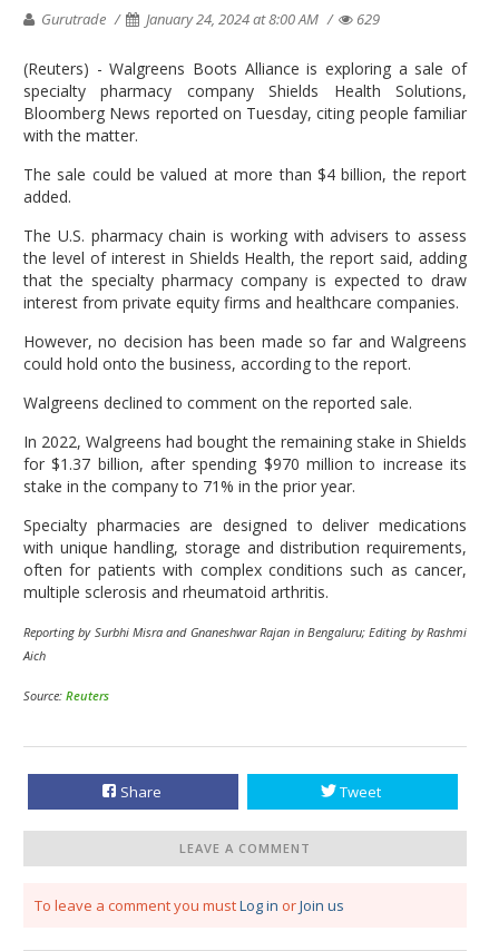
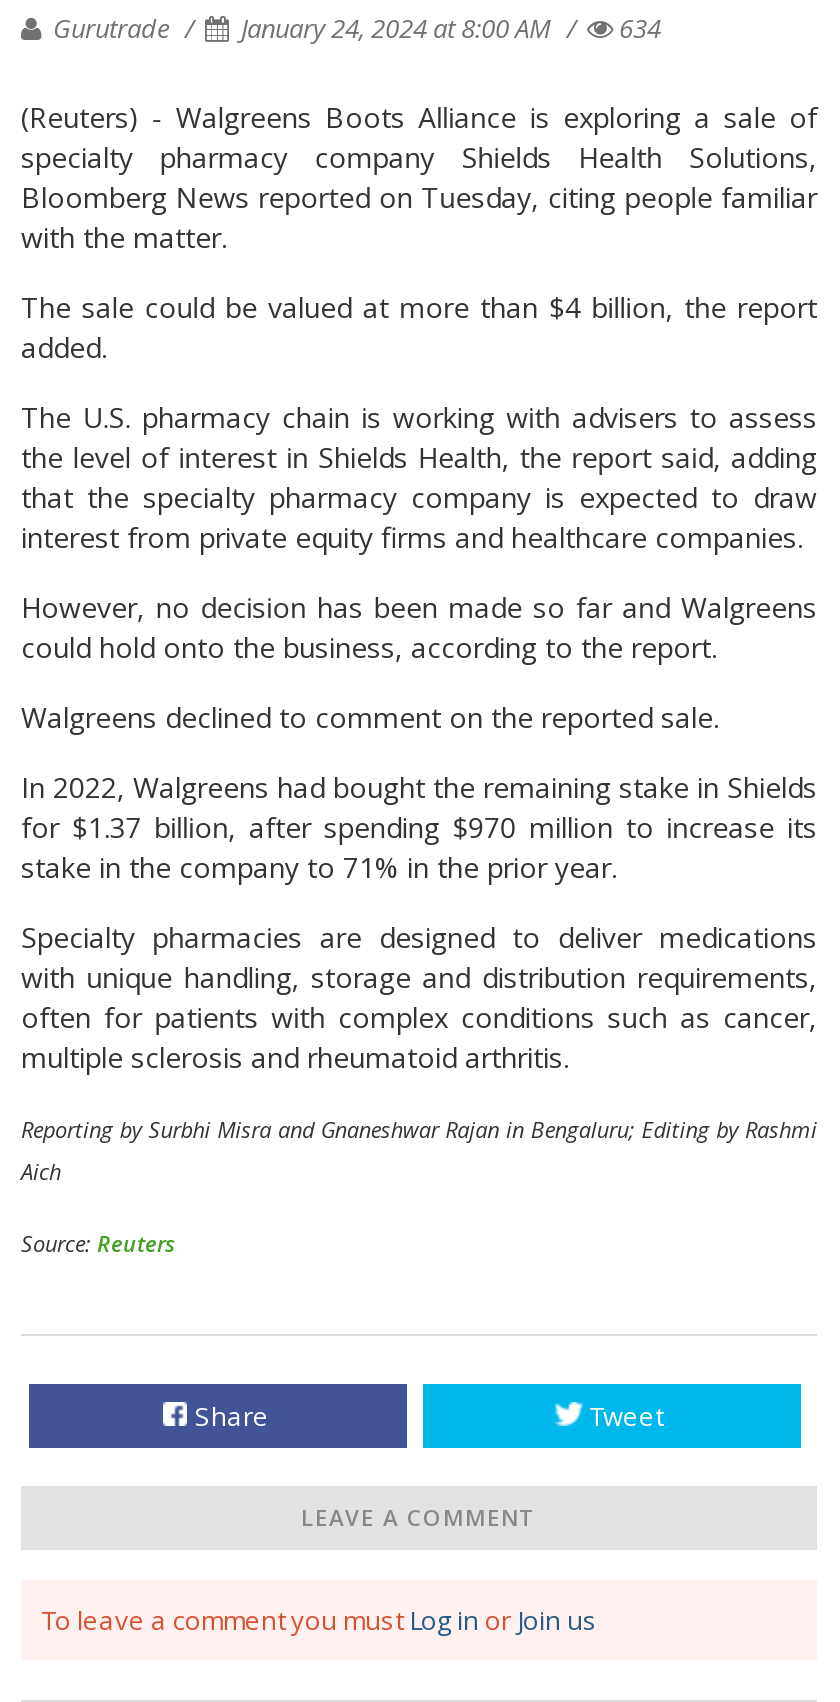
- Gurutrade January 24, 2024 at 8:00 AM 629
+ Gurutrade January 24, 2024 at 8:00 AM 634
